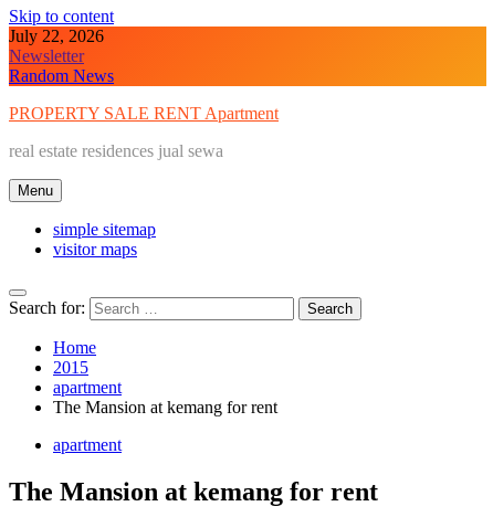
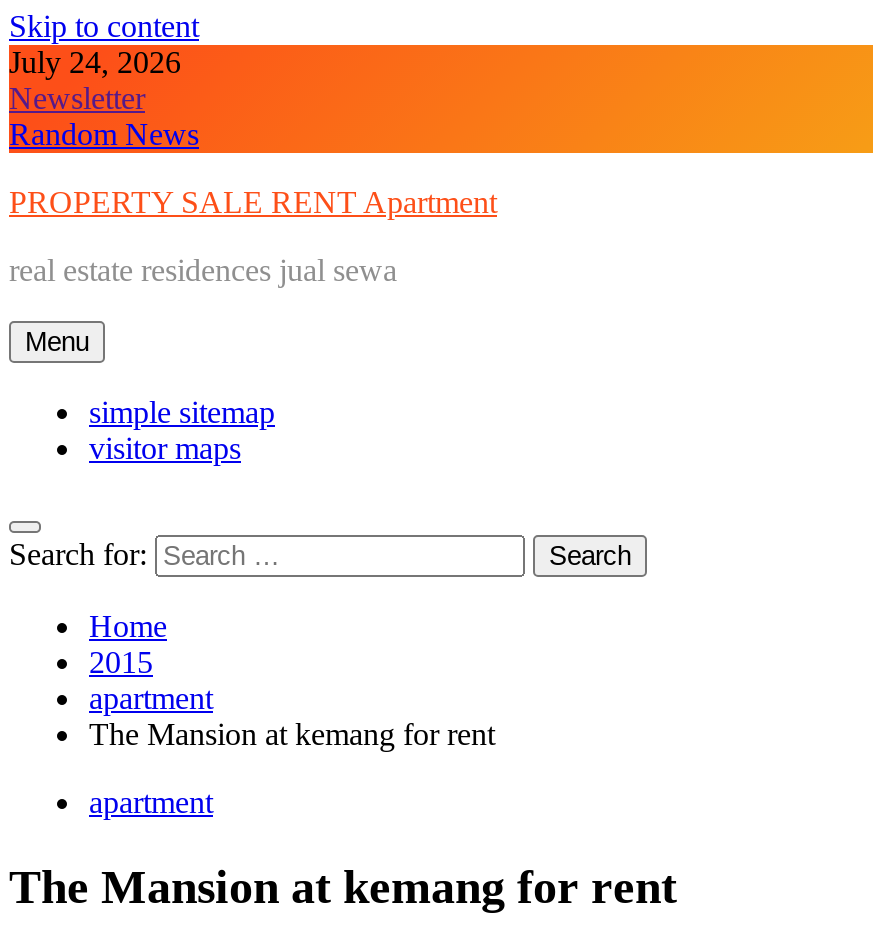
- July 22, 2026
+ July 24, 2026
